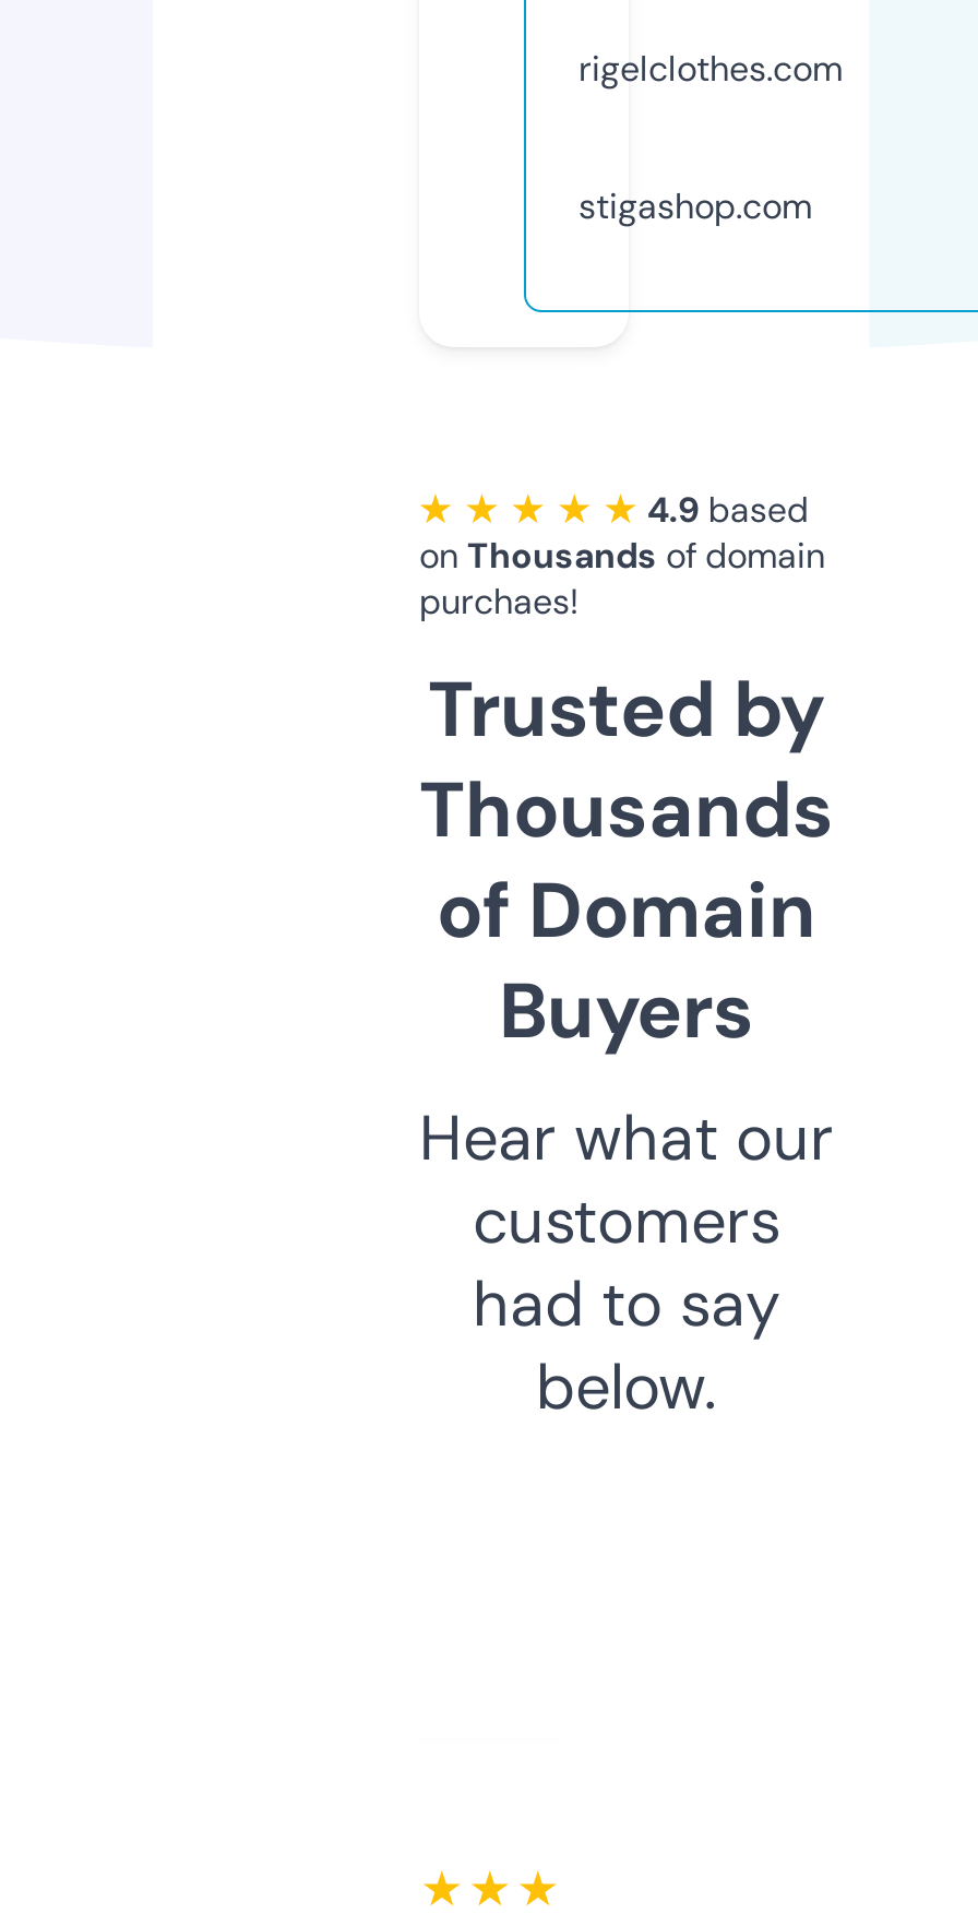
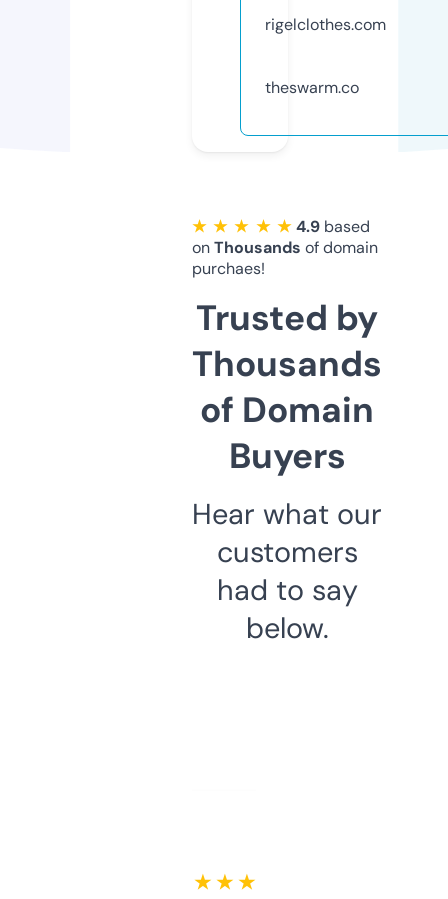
- stigashop.com
+ theswarm.co
